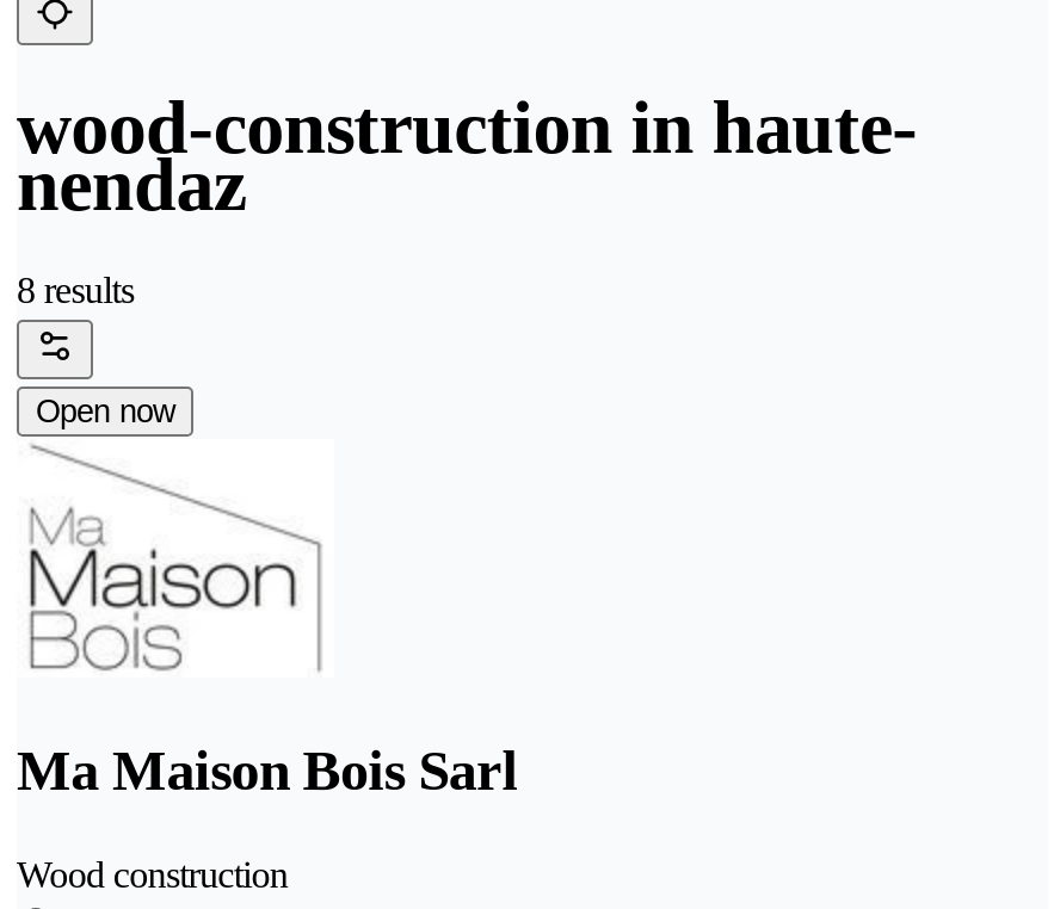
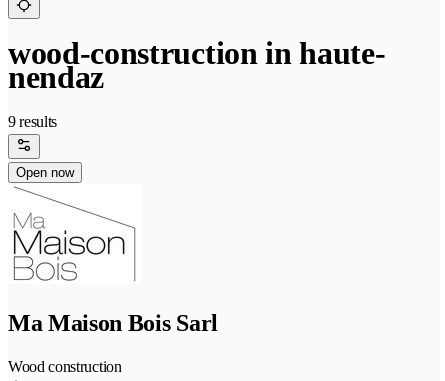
- 8 results
+ 9 results
